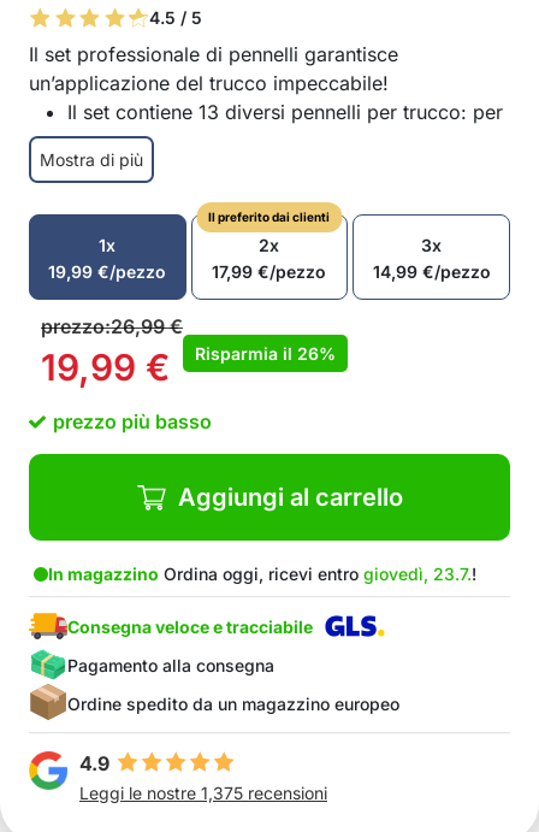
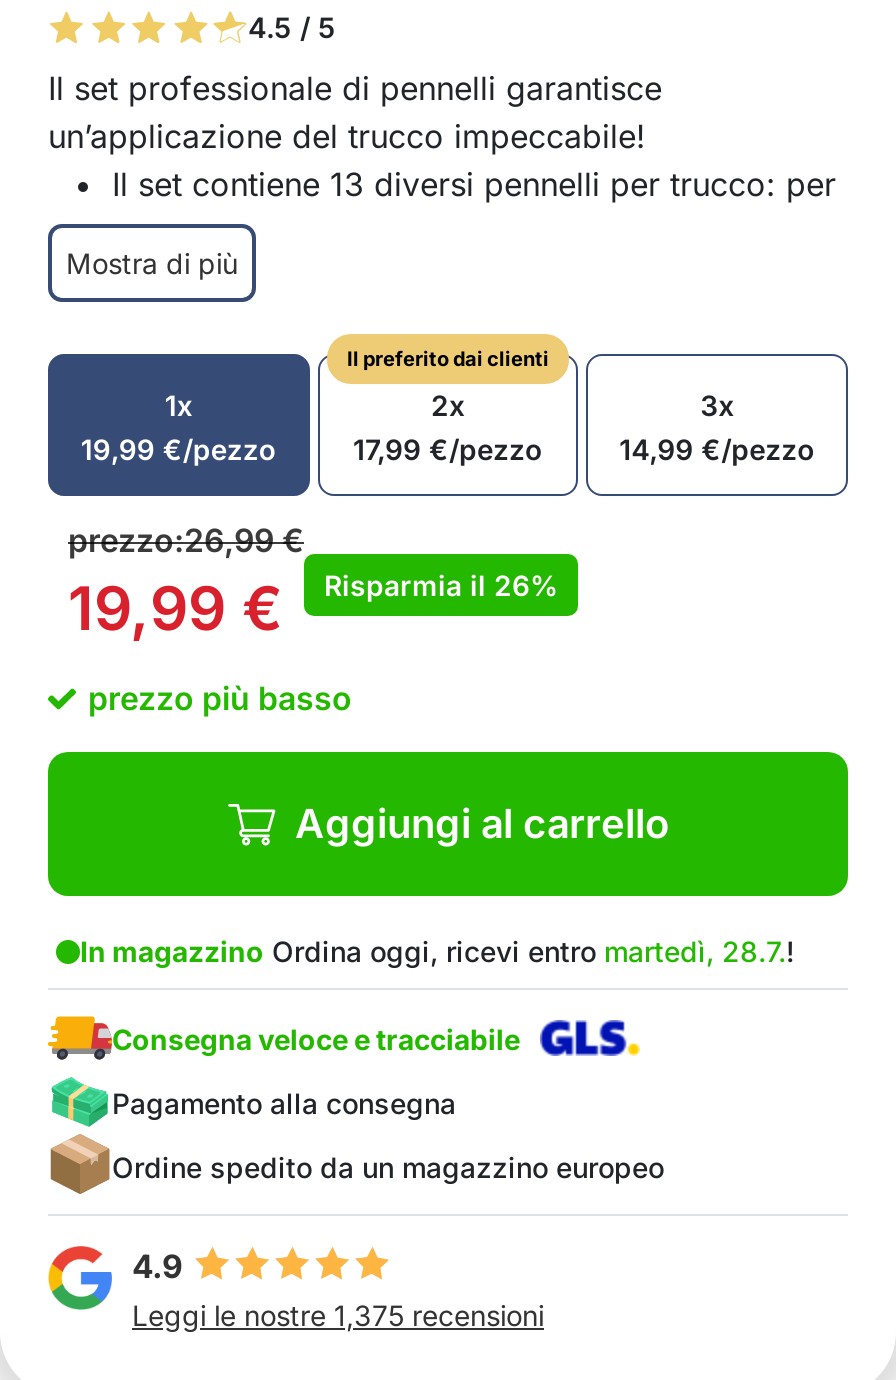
- In magazzino Ordina oggi, ricevi entro giovedì, 23.7.!
+ In magazzino Ordina oggi, ricevi entro martedì, 28.7.!
